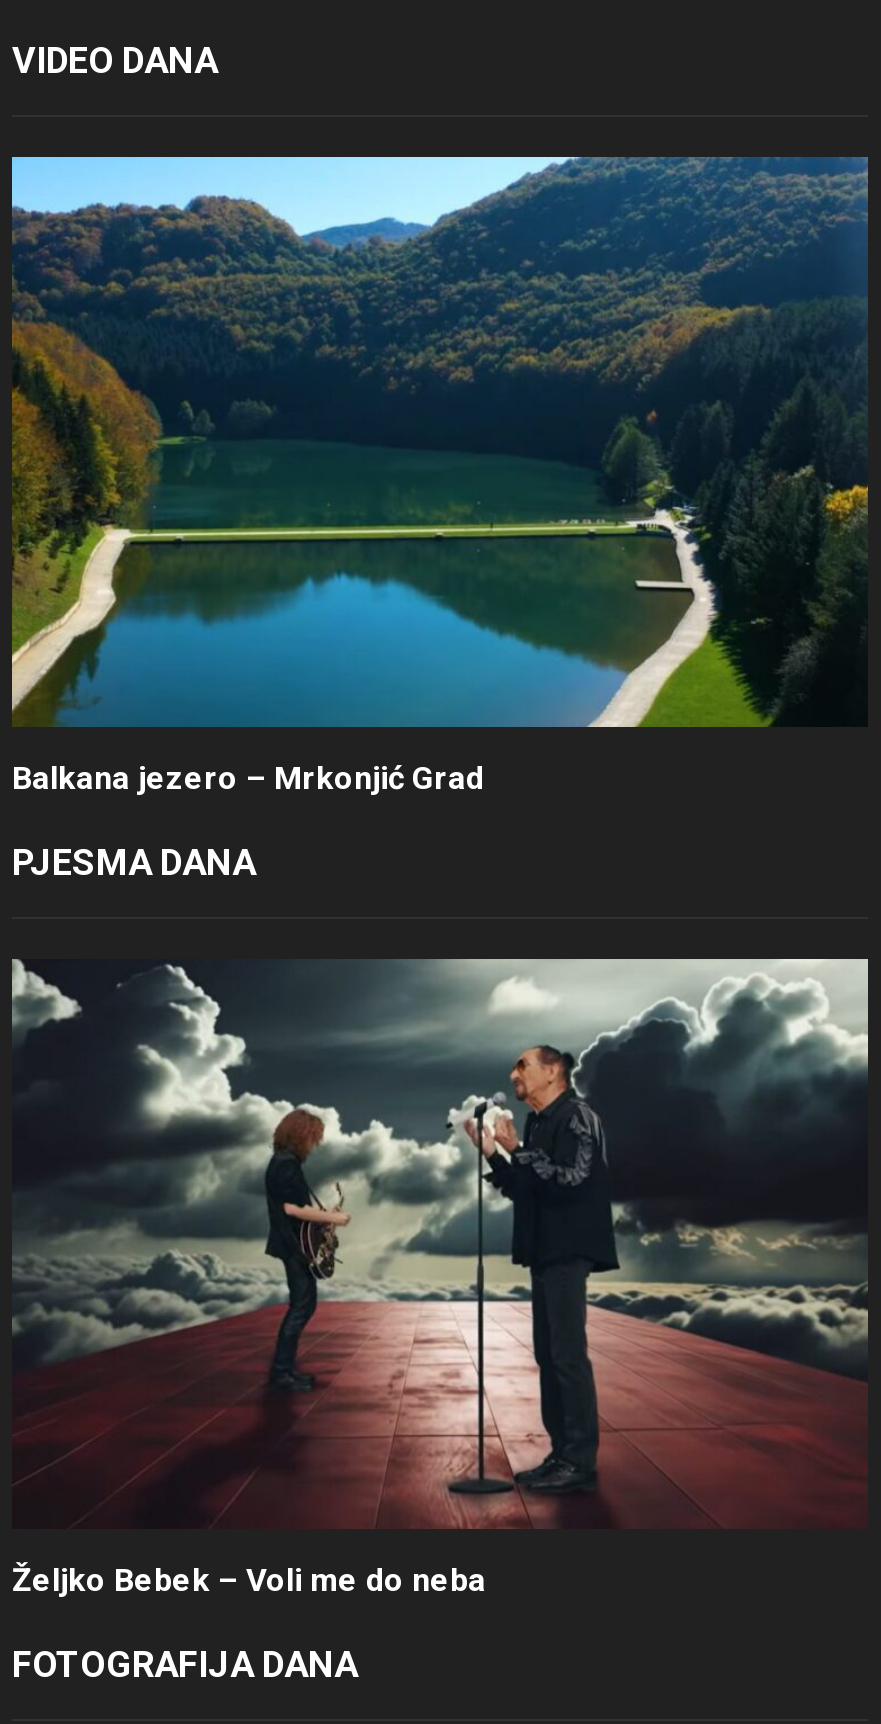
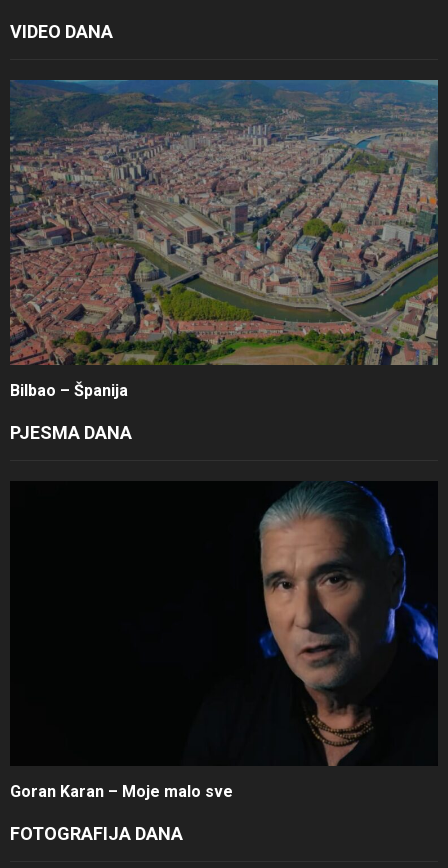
- [image]
- Balkana jezero – Mrkonjić Grad
+ [image]
+ Bilbao – Španija

- [image]
- Željko Bebek – Voli me do neba
+ [image]
+ Goran Karan – Moje malo sve
